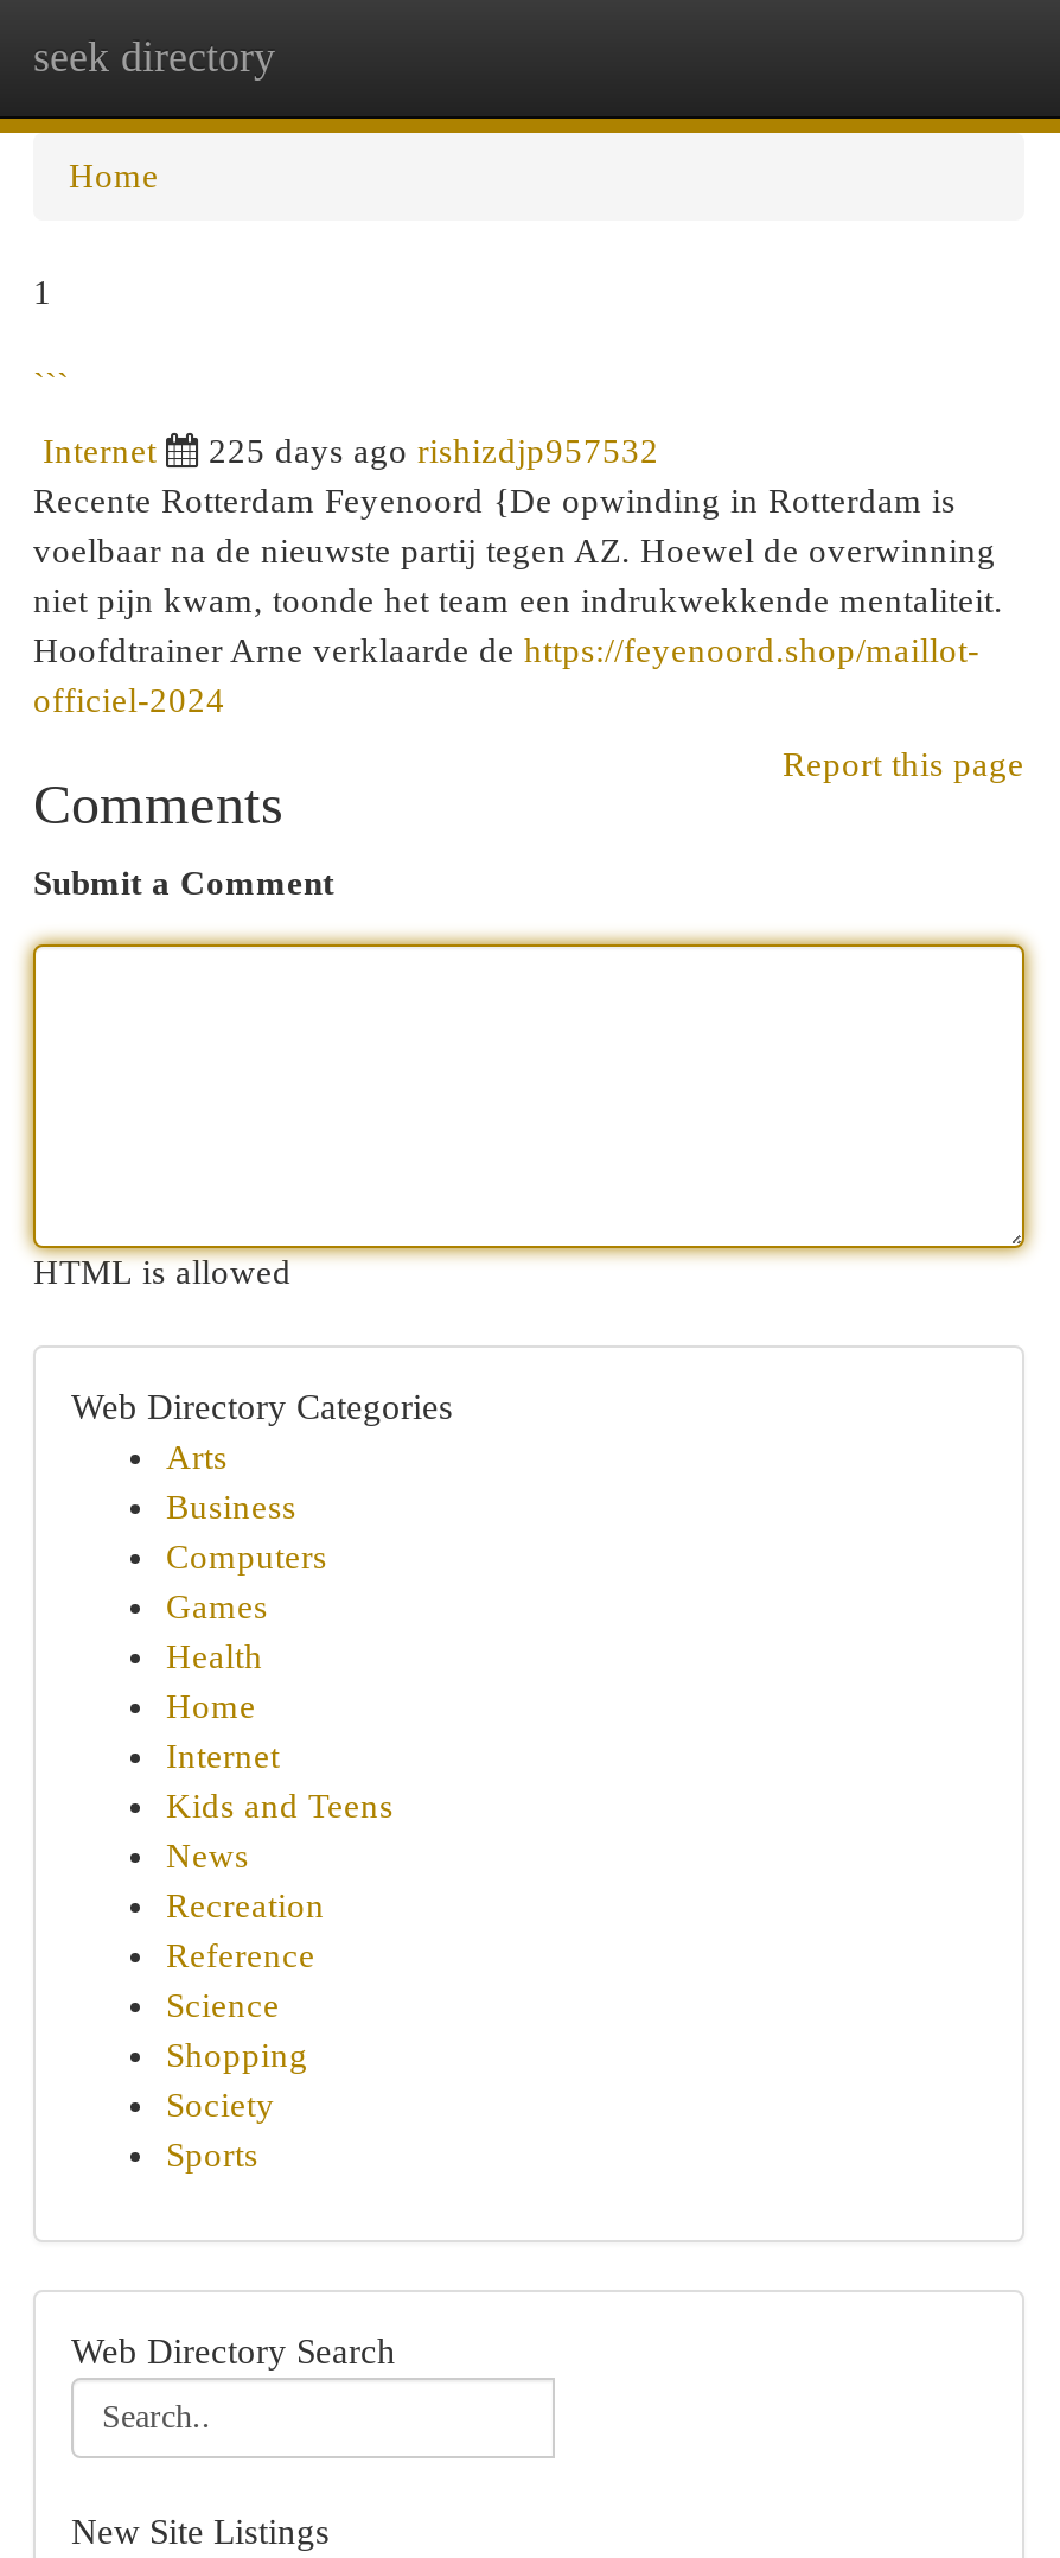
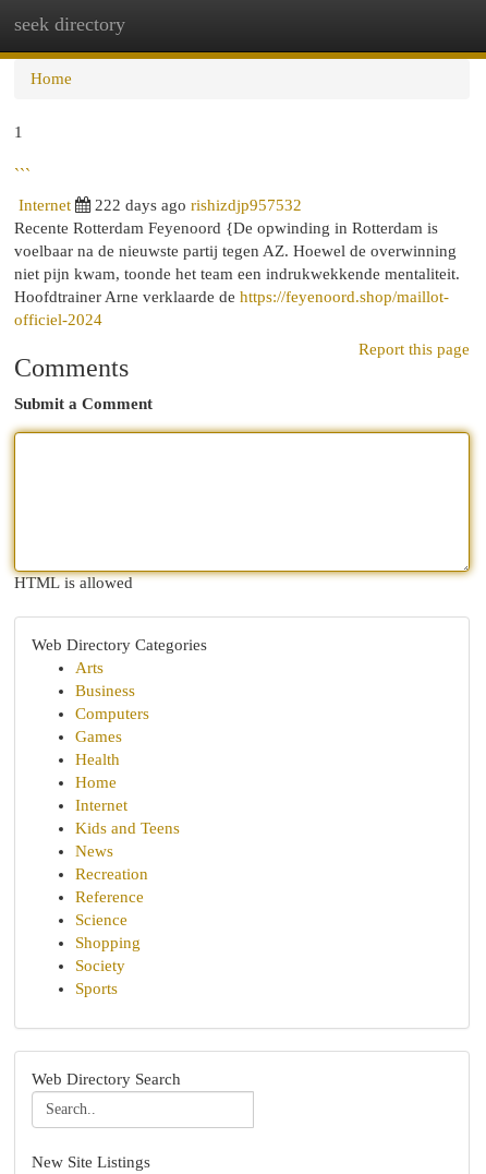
- 225 days ago rishizdjp957532
+ 222 days ago rishizdjp957532
